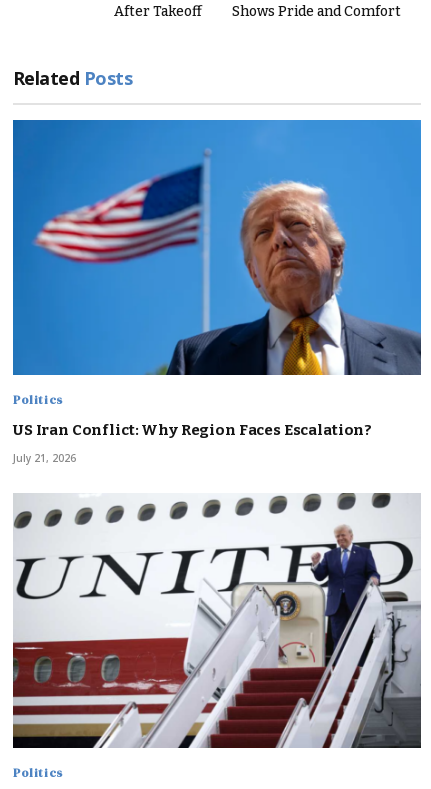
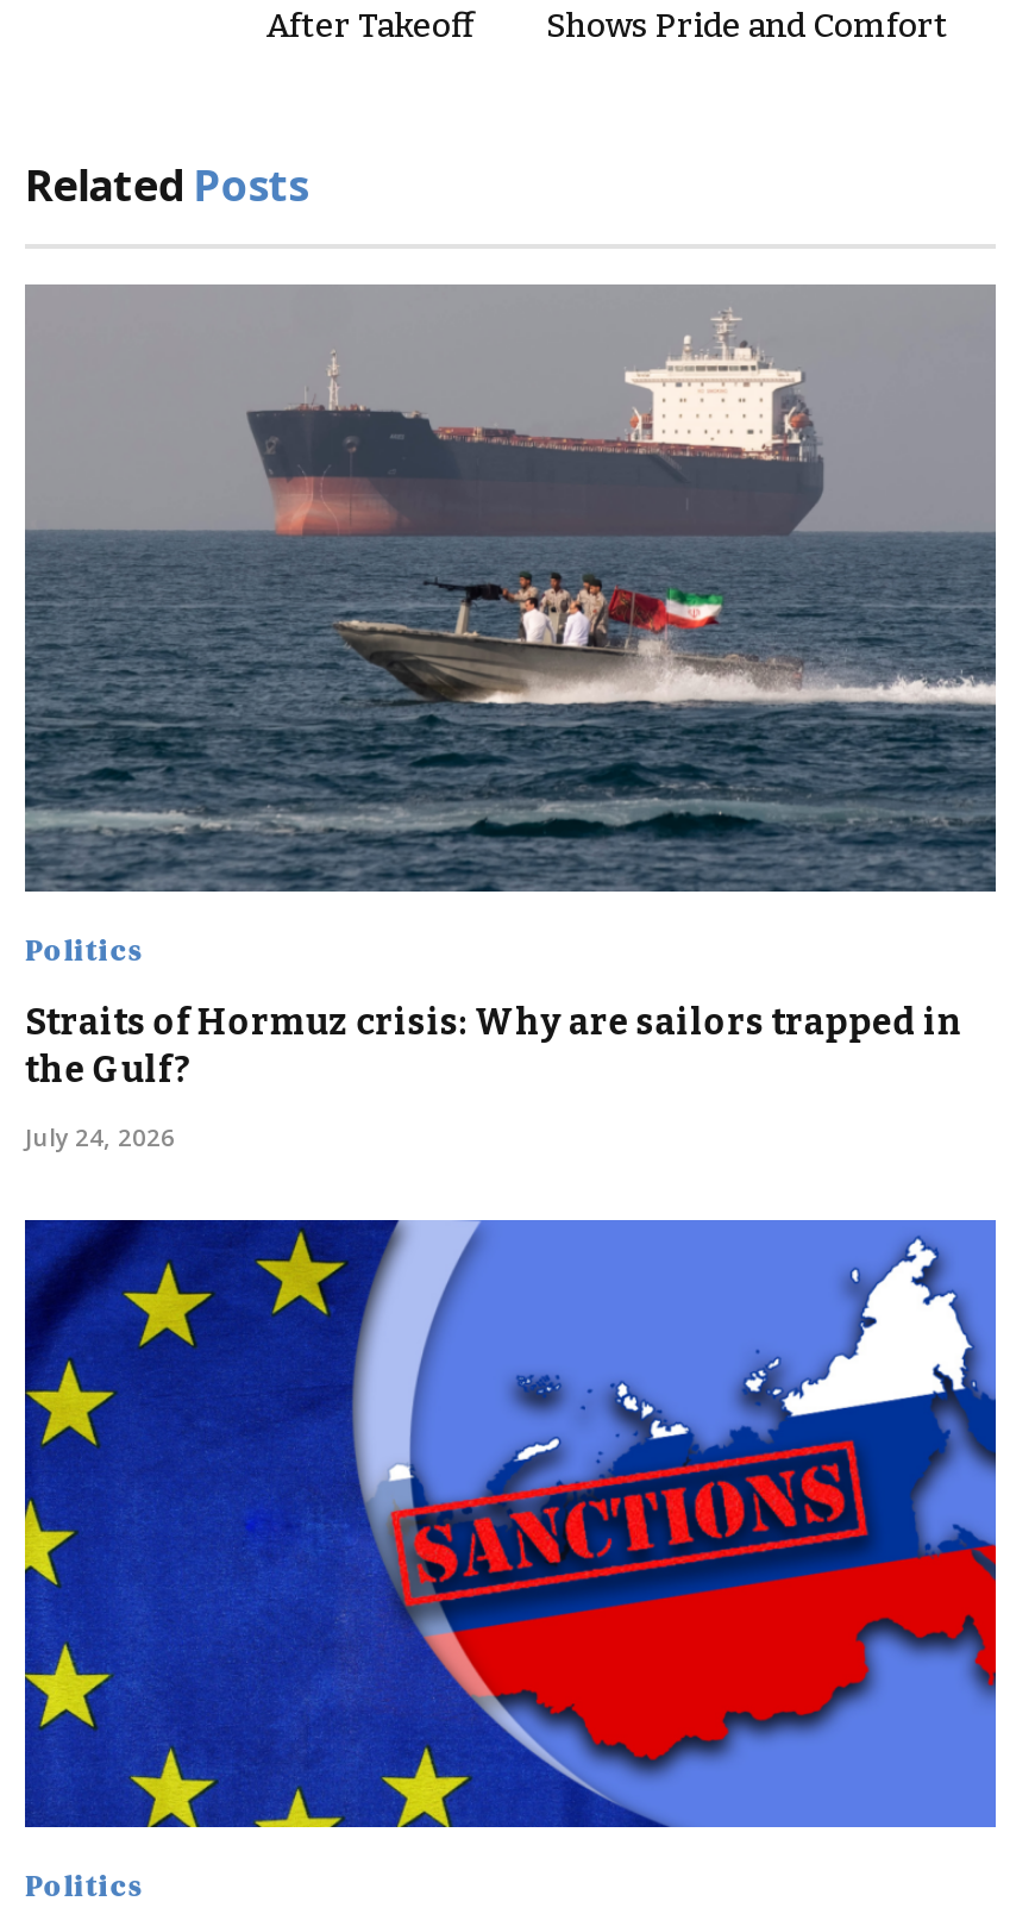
- [image]
+ [image]

- US Iran Conflict: Why Region Faces Escalation?
+ Straits of Hormuz crisis: Why are sailors trapped in
+ the Gulf?

- July 21, 2026
+ July 24, 2026

- [image]
+ [image]
